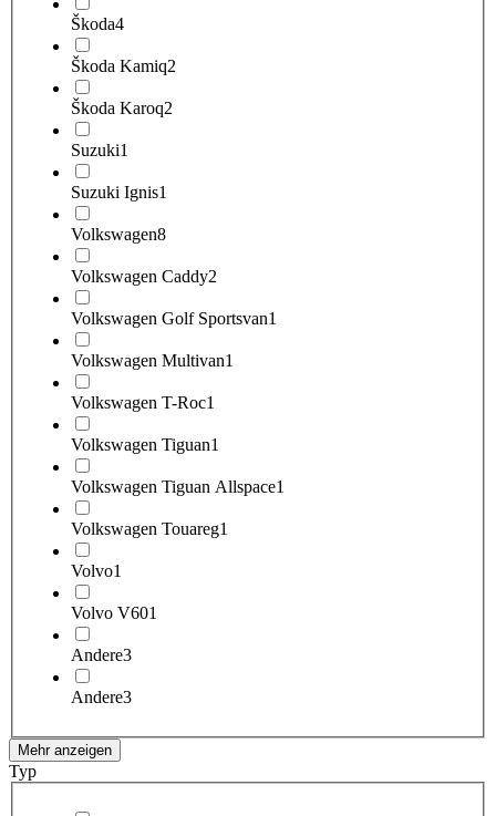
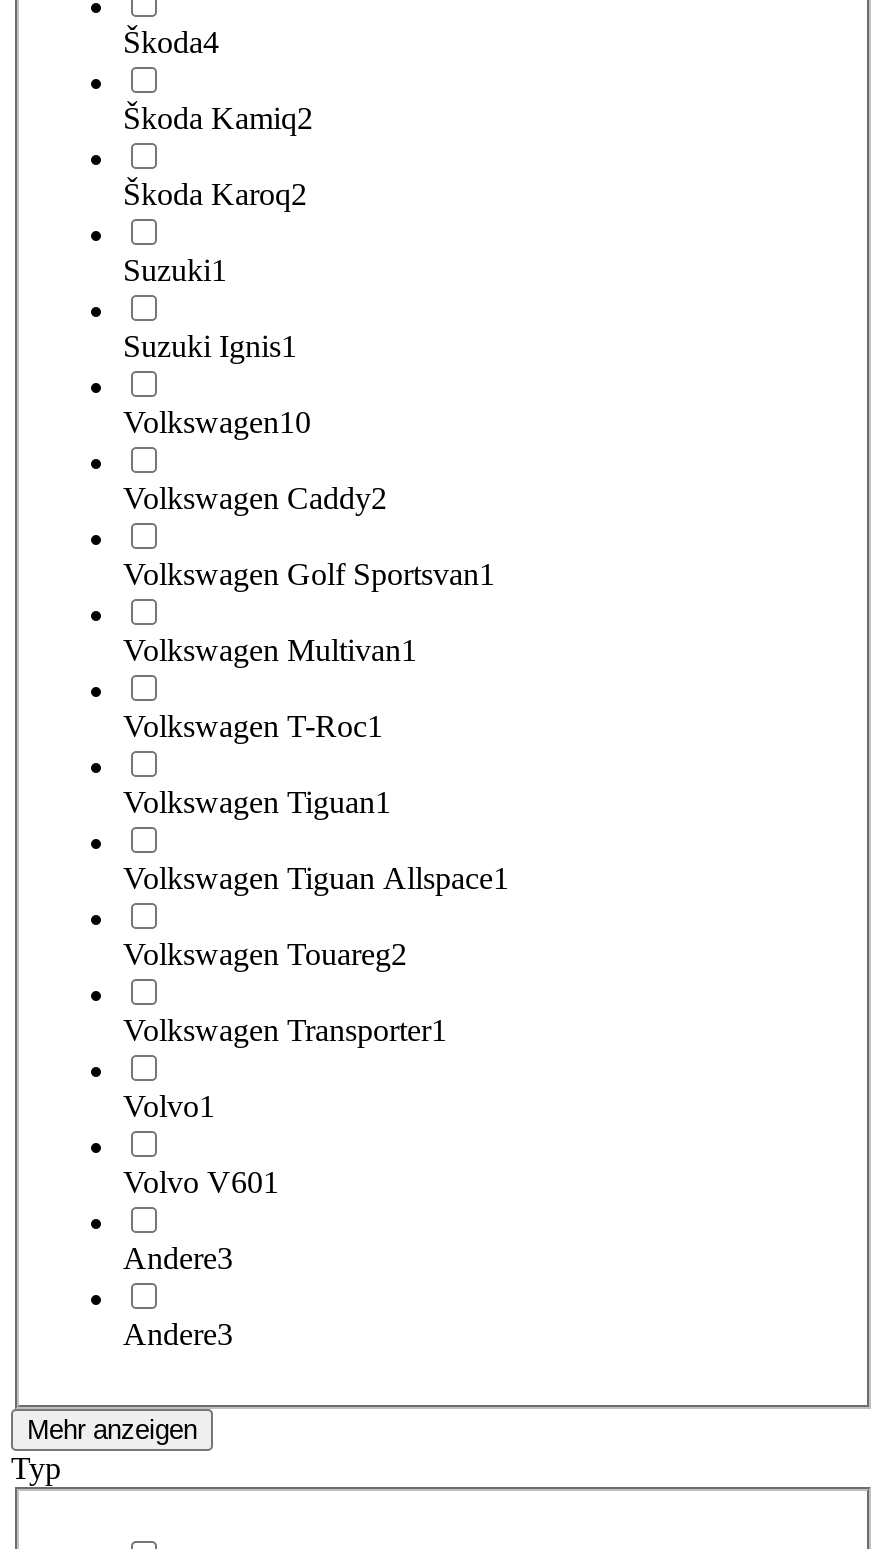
- Volkswagen8
+ Volkswagen10

- Volkswagen Touareg1
+ Volkswagen Touareg2
+ Volkswagen Transporter1
